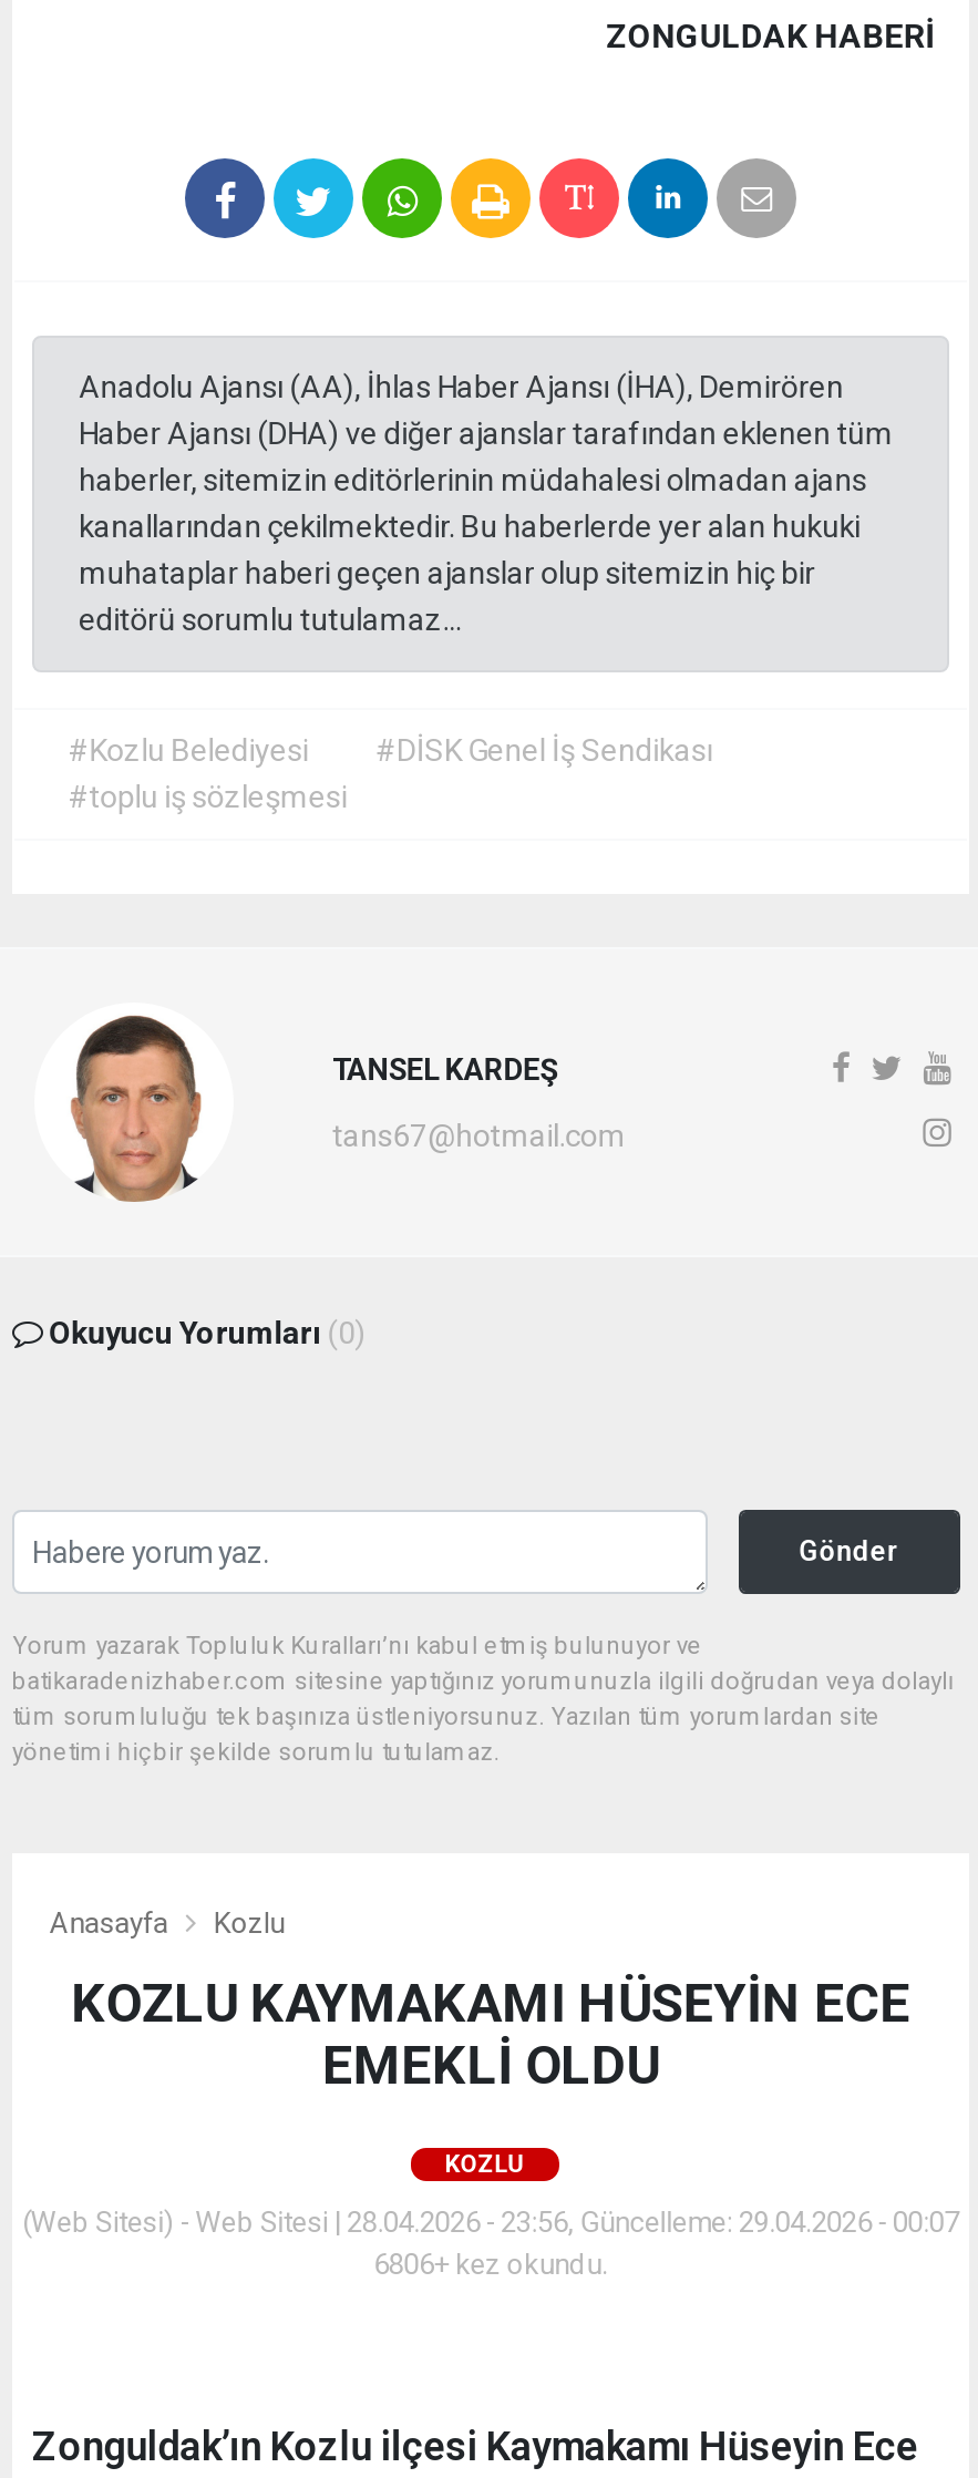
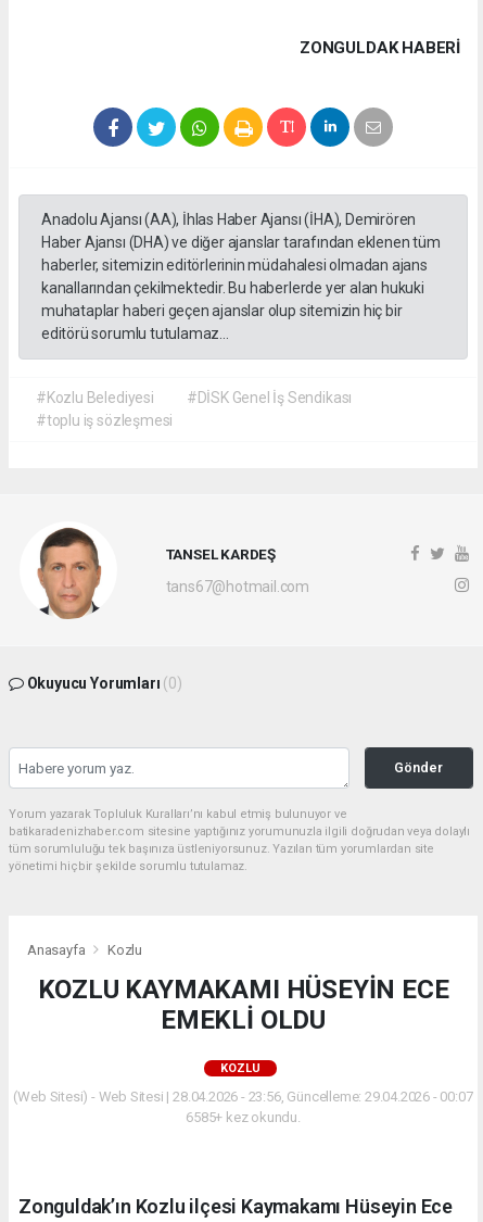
- 6806+ kez okundu.
+ 6585+ kez okundu.
